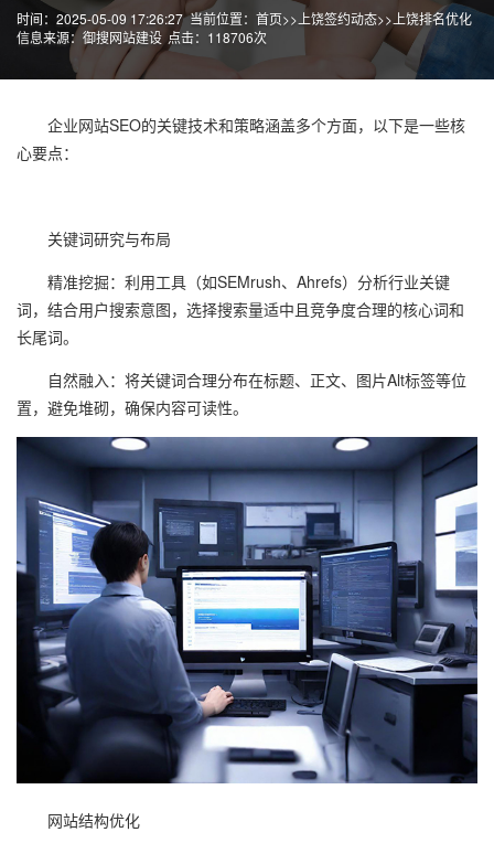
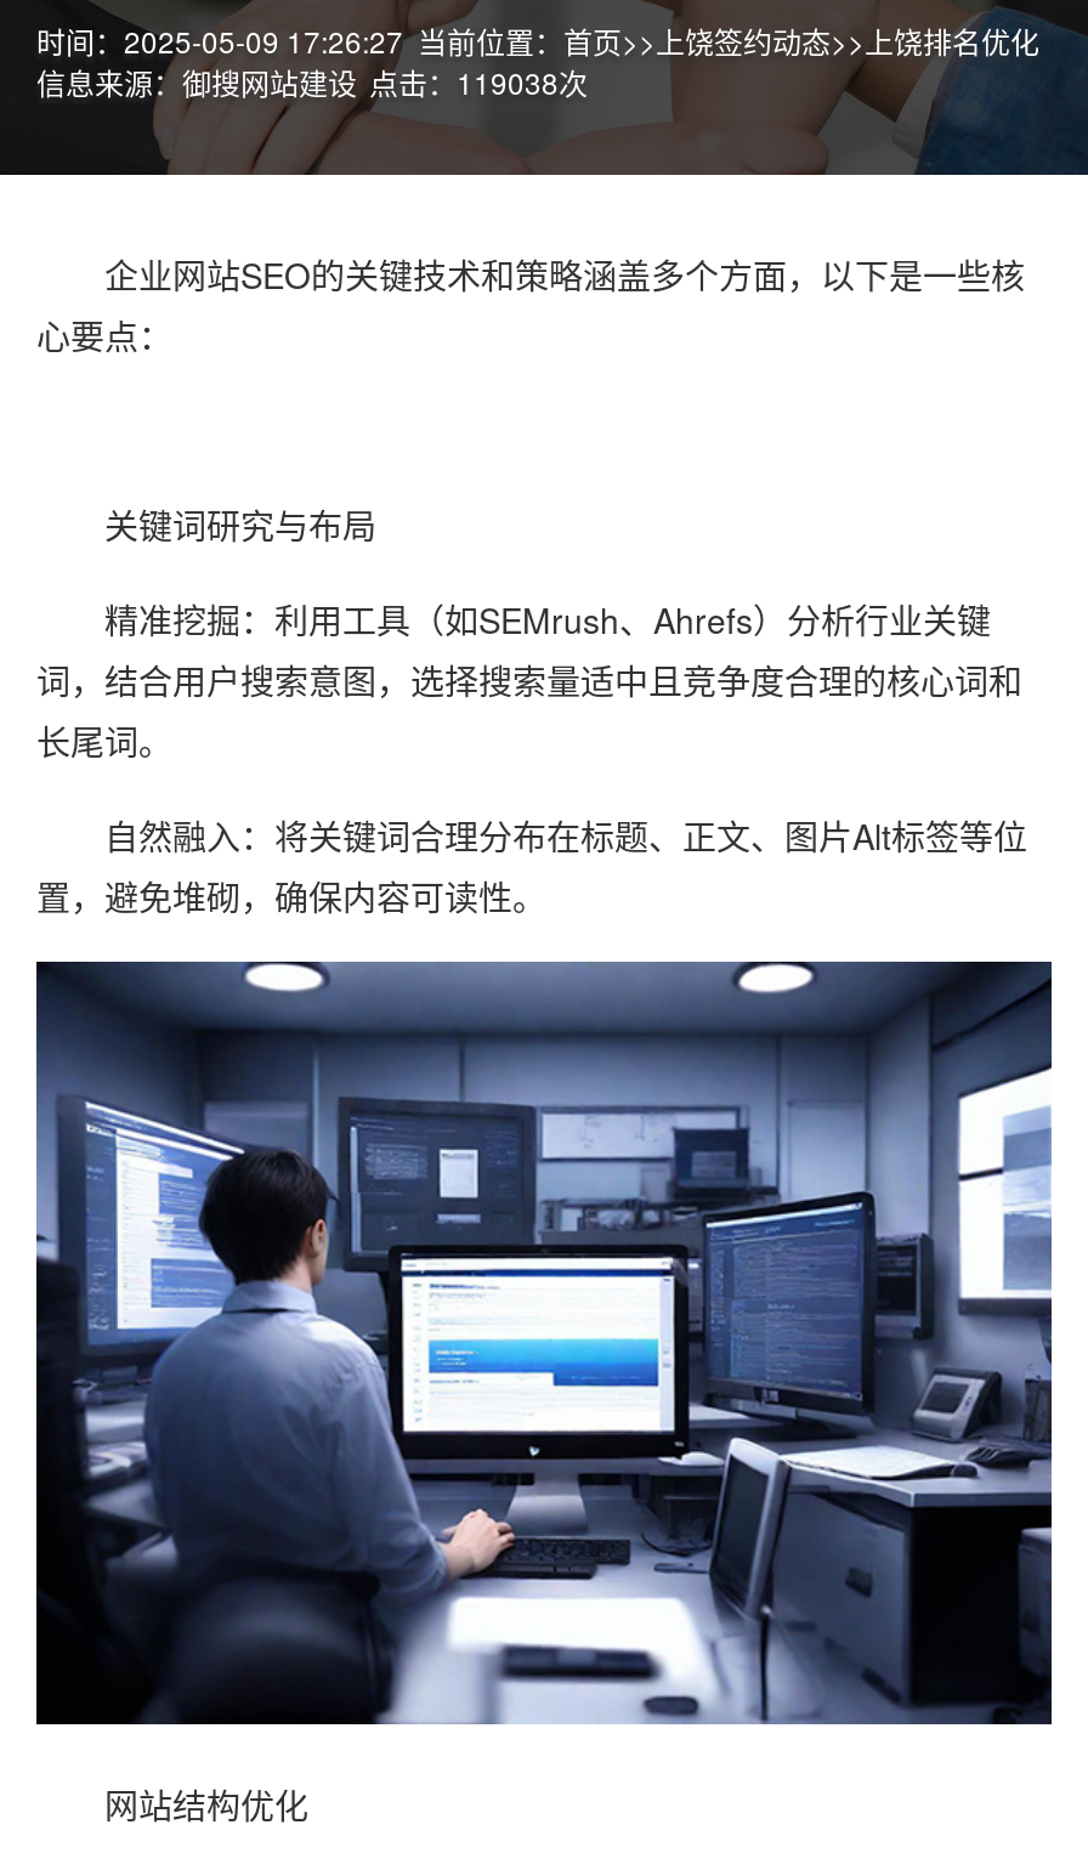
- 信息来源：御搜网站建设 点击：118706次
+ 信息来源：御搜网站建设 点击：119038次
